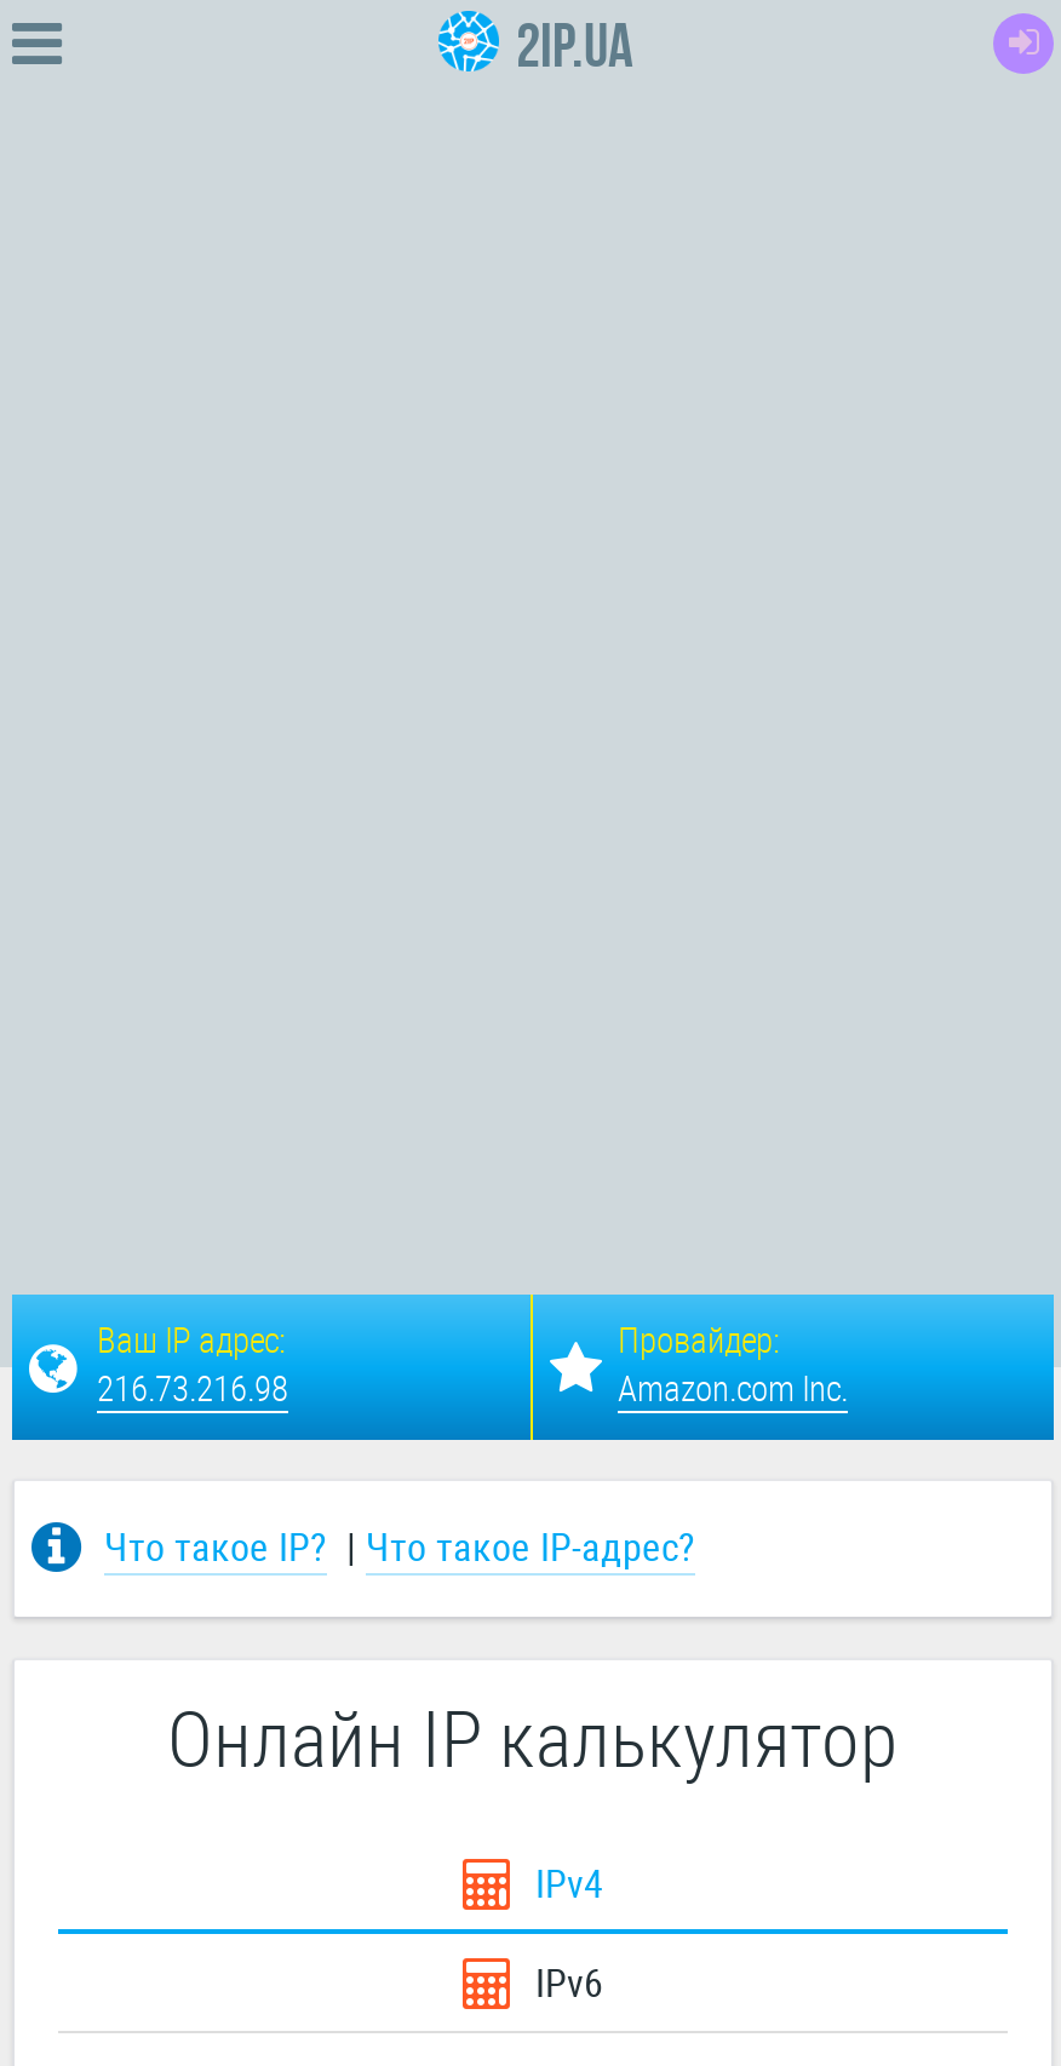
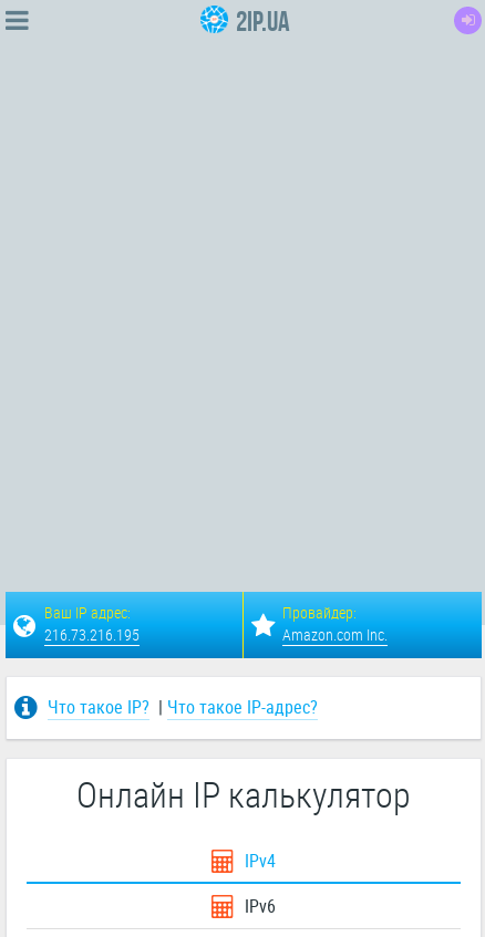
- 216.73.216.98
+ 216.73.216.195
